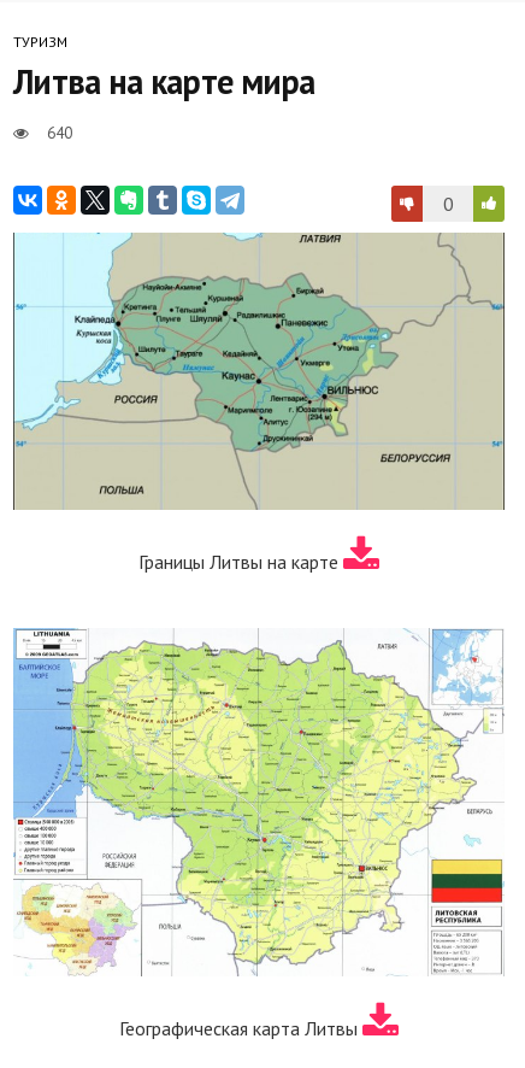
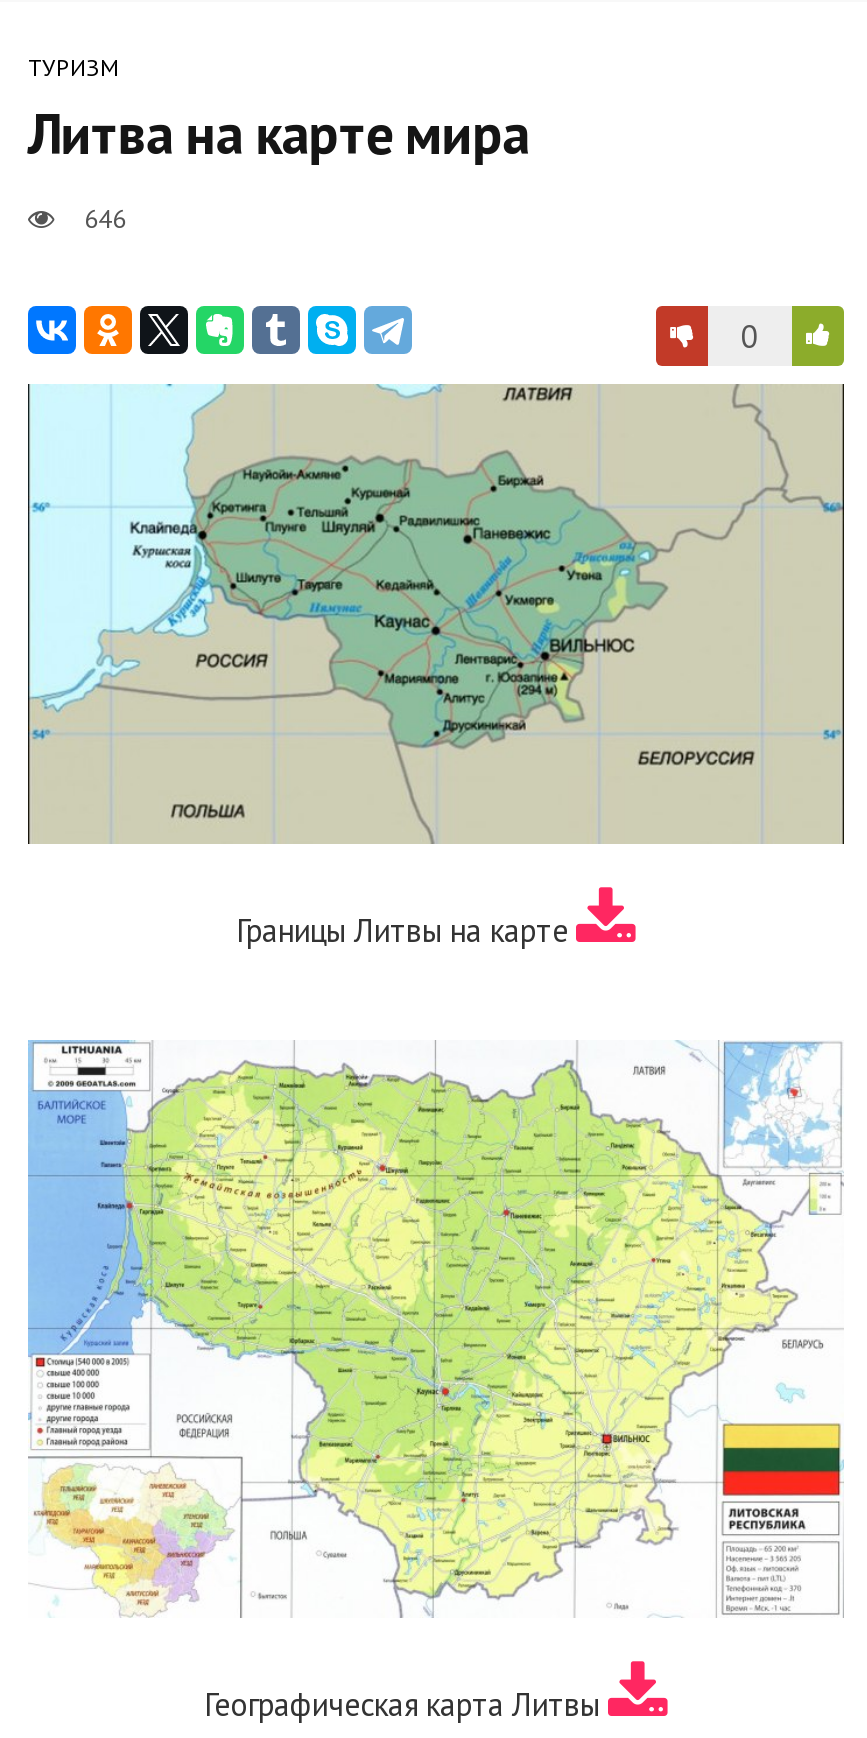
- 640
+ 646
